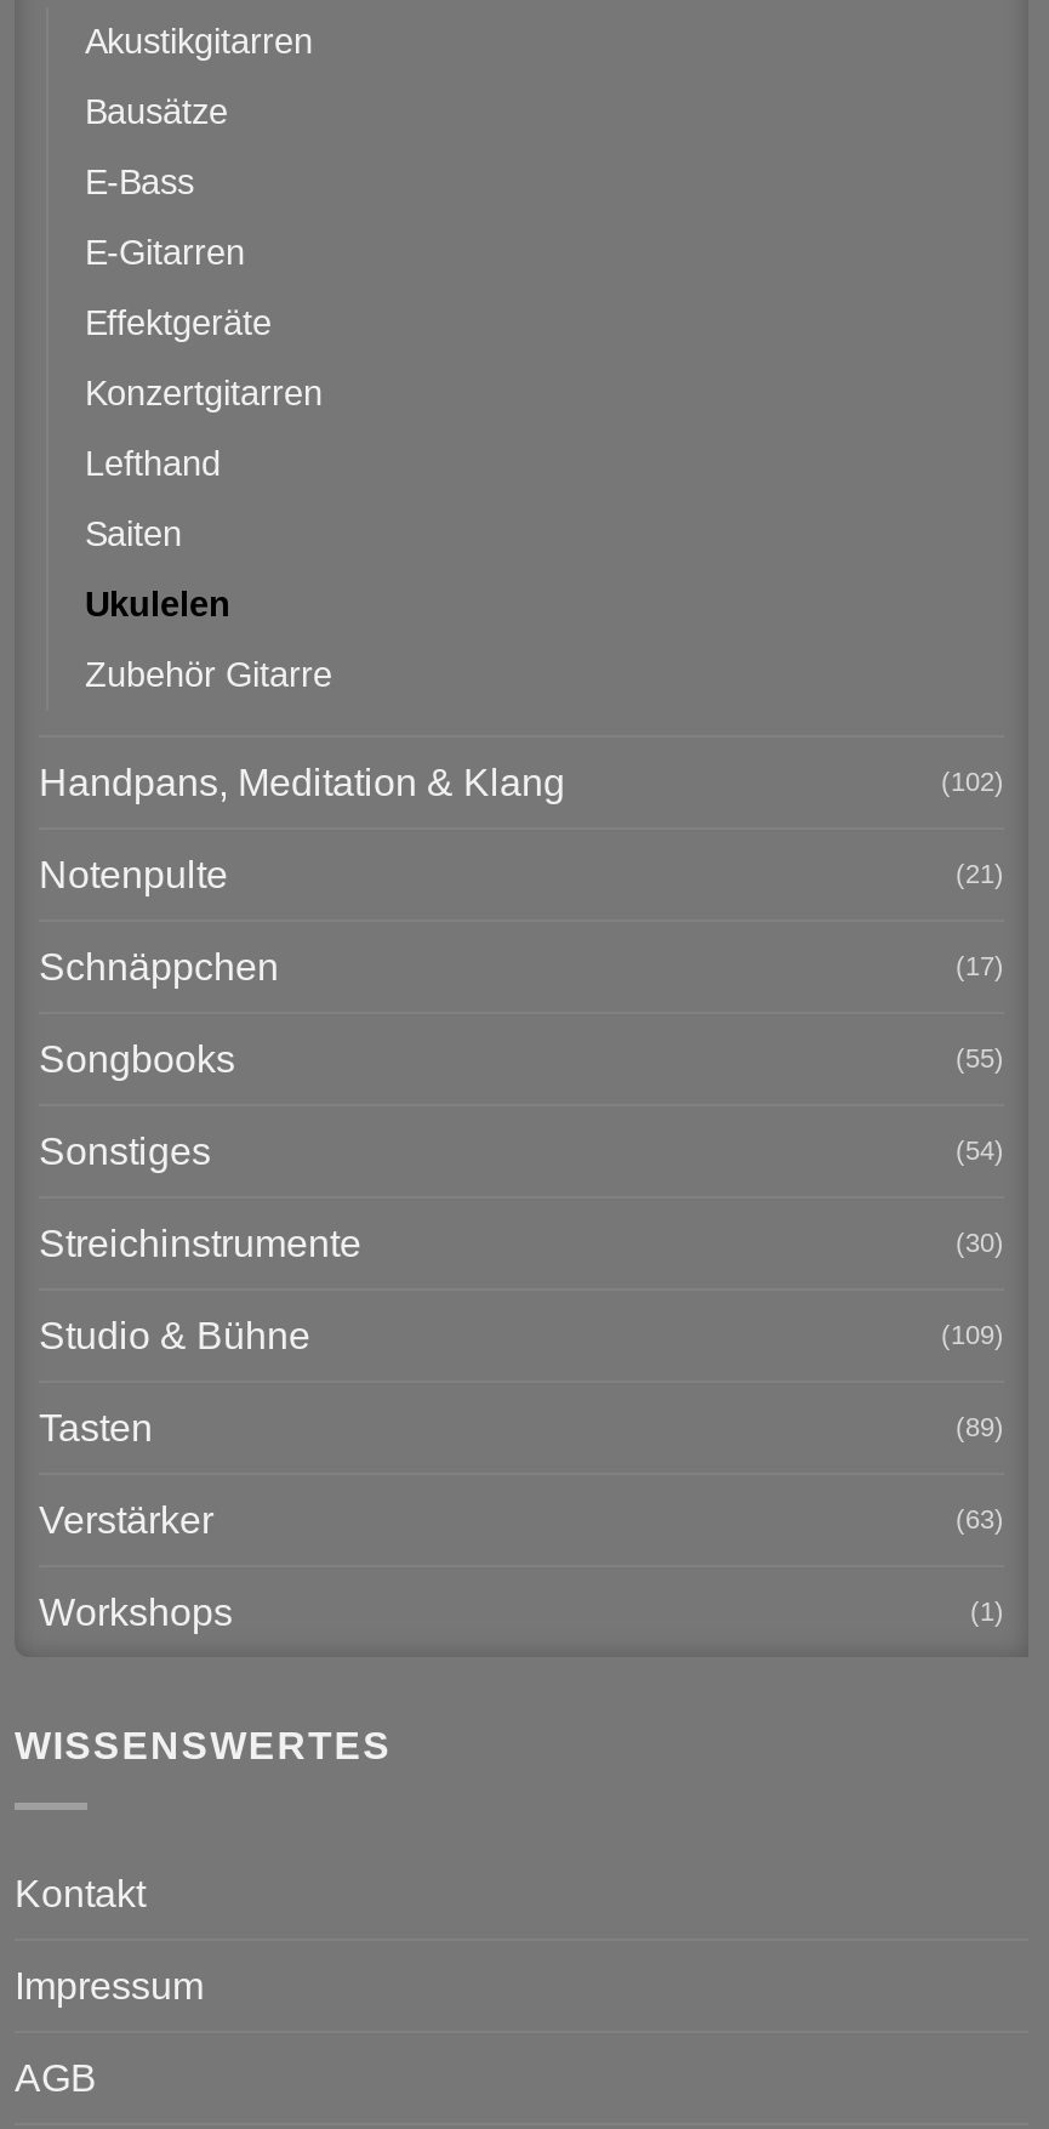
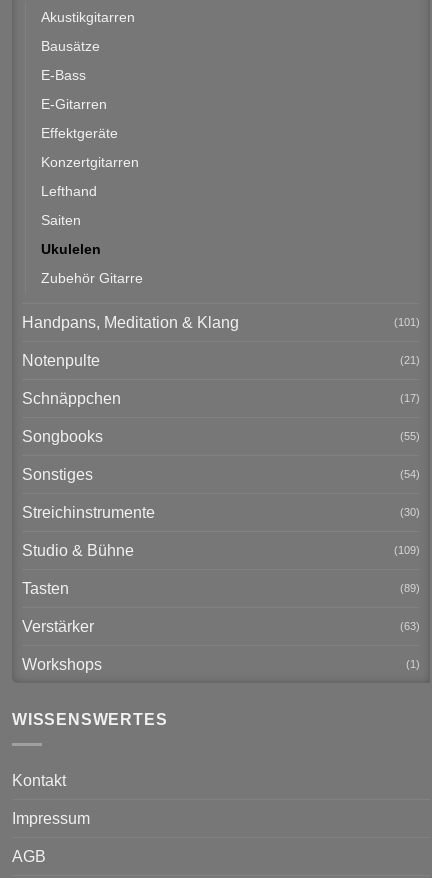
- (102)
+ (101)
